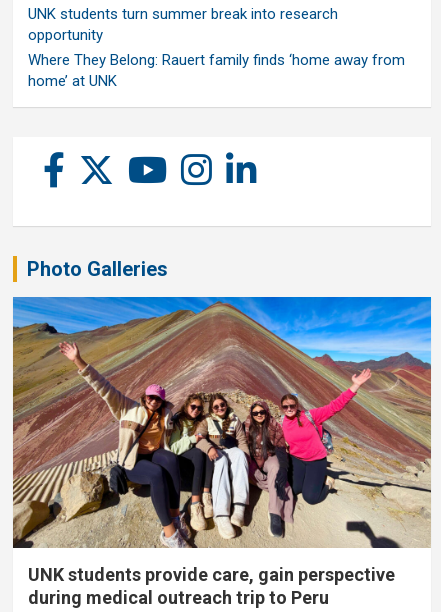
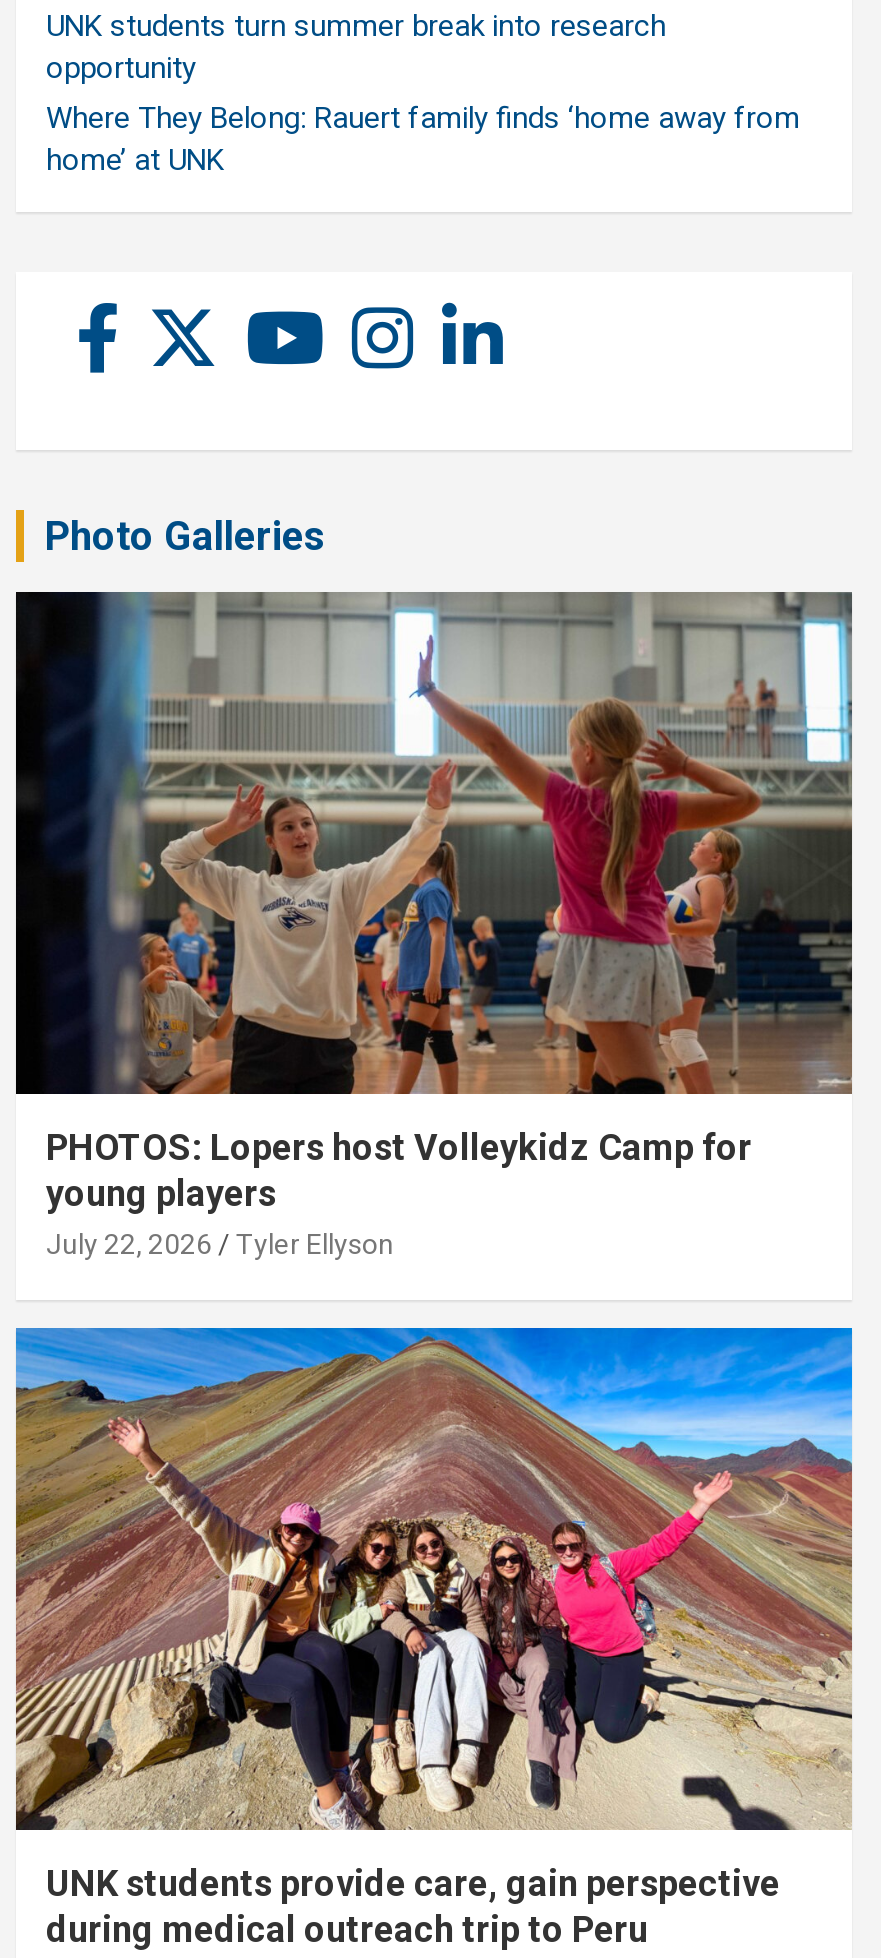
+ [image]
+ PHOTOS: Lopers host Volleykidz Camp for
+ young players
+ July 22, 2026
+ Tyler Ellyson
